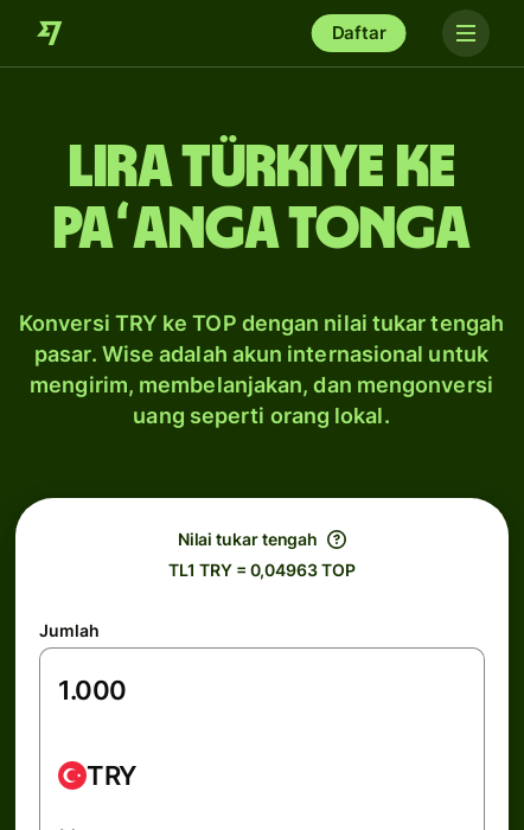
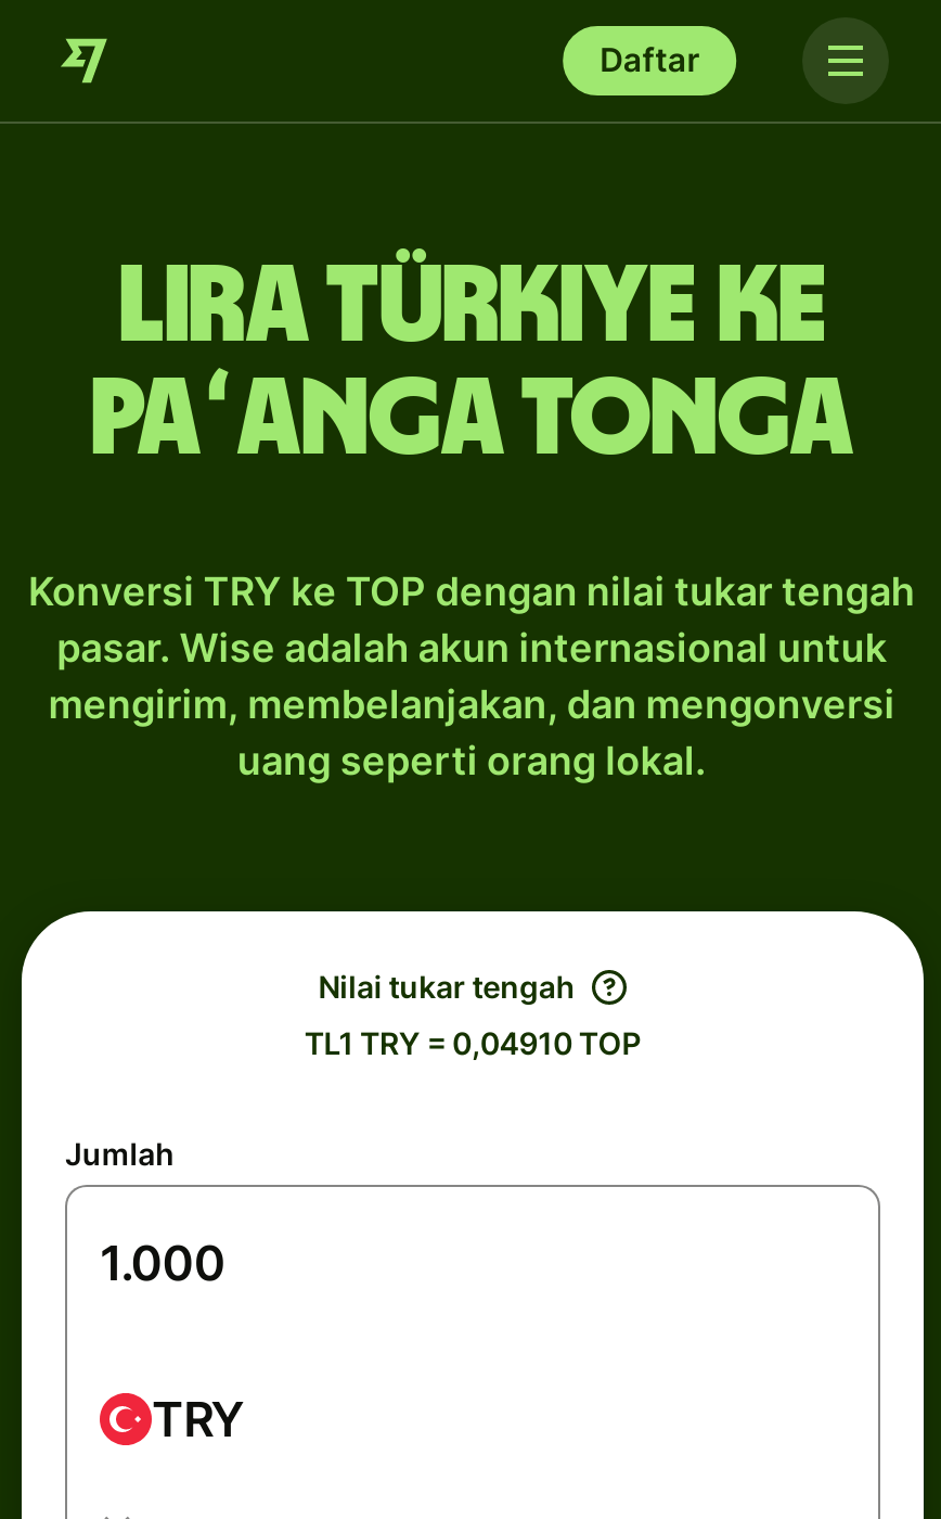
- TL1 TRY = 0,04963 TOP
+ TL1 TRY = 0,04910 TOP
